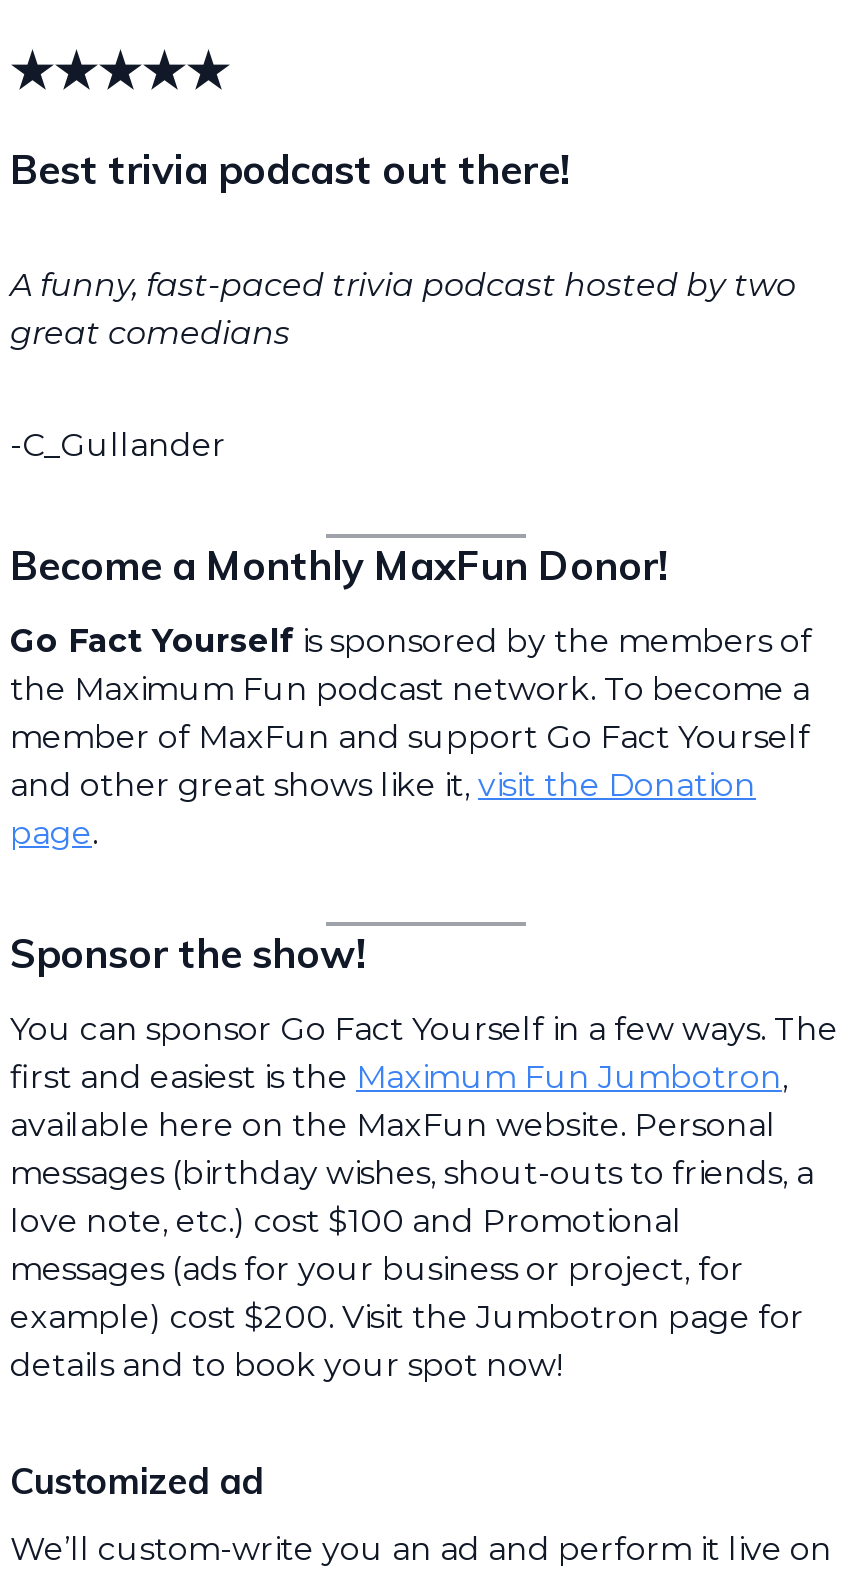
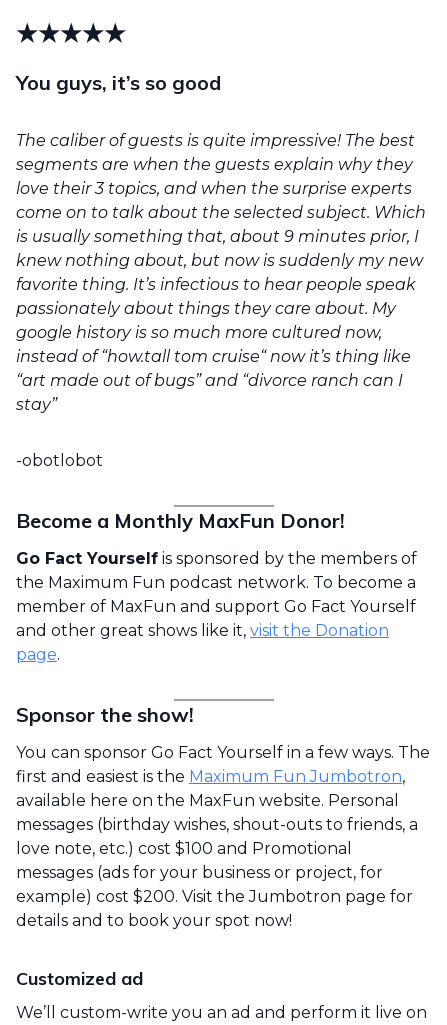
- Best trivia podcast out there!
+ You guys, it’s so good

- A funny, fast-paced trivia podcast hosted by two
- great comedians
+ The caliber of guests is quite impressive! The best
+ segments are when the guests explain why they
+ love their 3 topics, and when the surprise experts
+ come on to talk about the selected subject. Which
+ is usually something that, about 9 minutes prior, I
+ knew nothing about, but now is suddenly my new
+ favorite thing. It’s infectious to hear people speak
+ passionately about things they care about. My
+ google history is so much more cultured now,
+ instead of “how.tall tom cruise“ now it’s thing like
+ “art made out of bugs” and “divorce ranch can I
+ stay”

- -C_Gullander
+ -obotlobot
